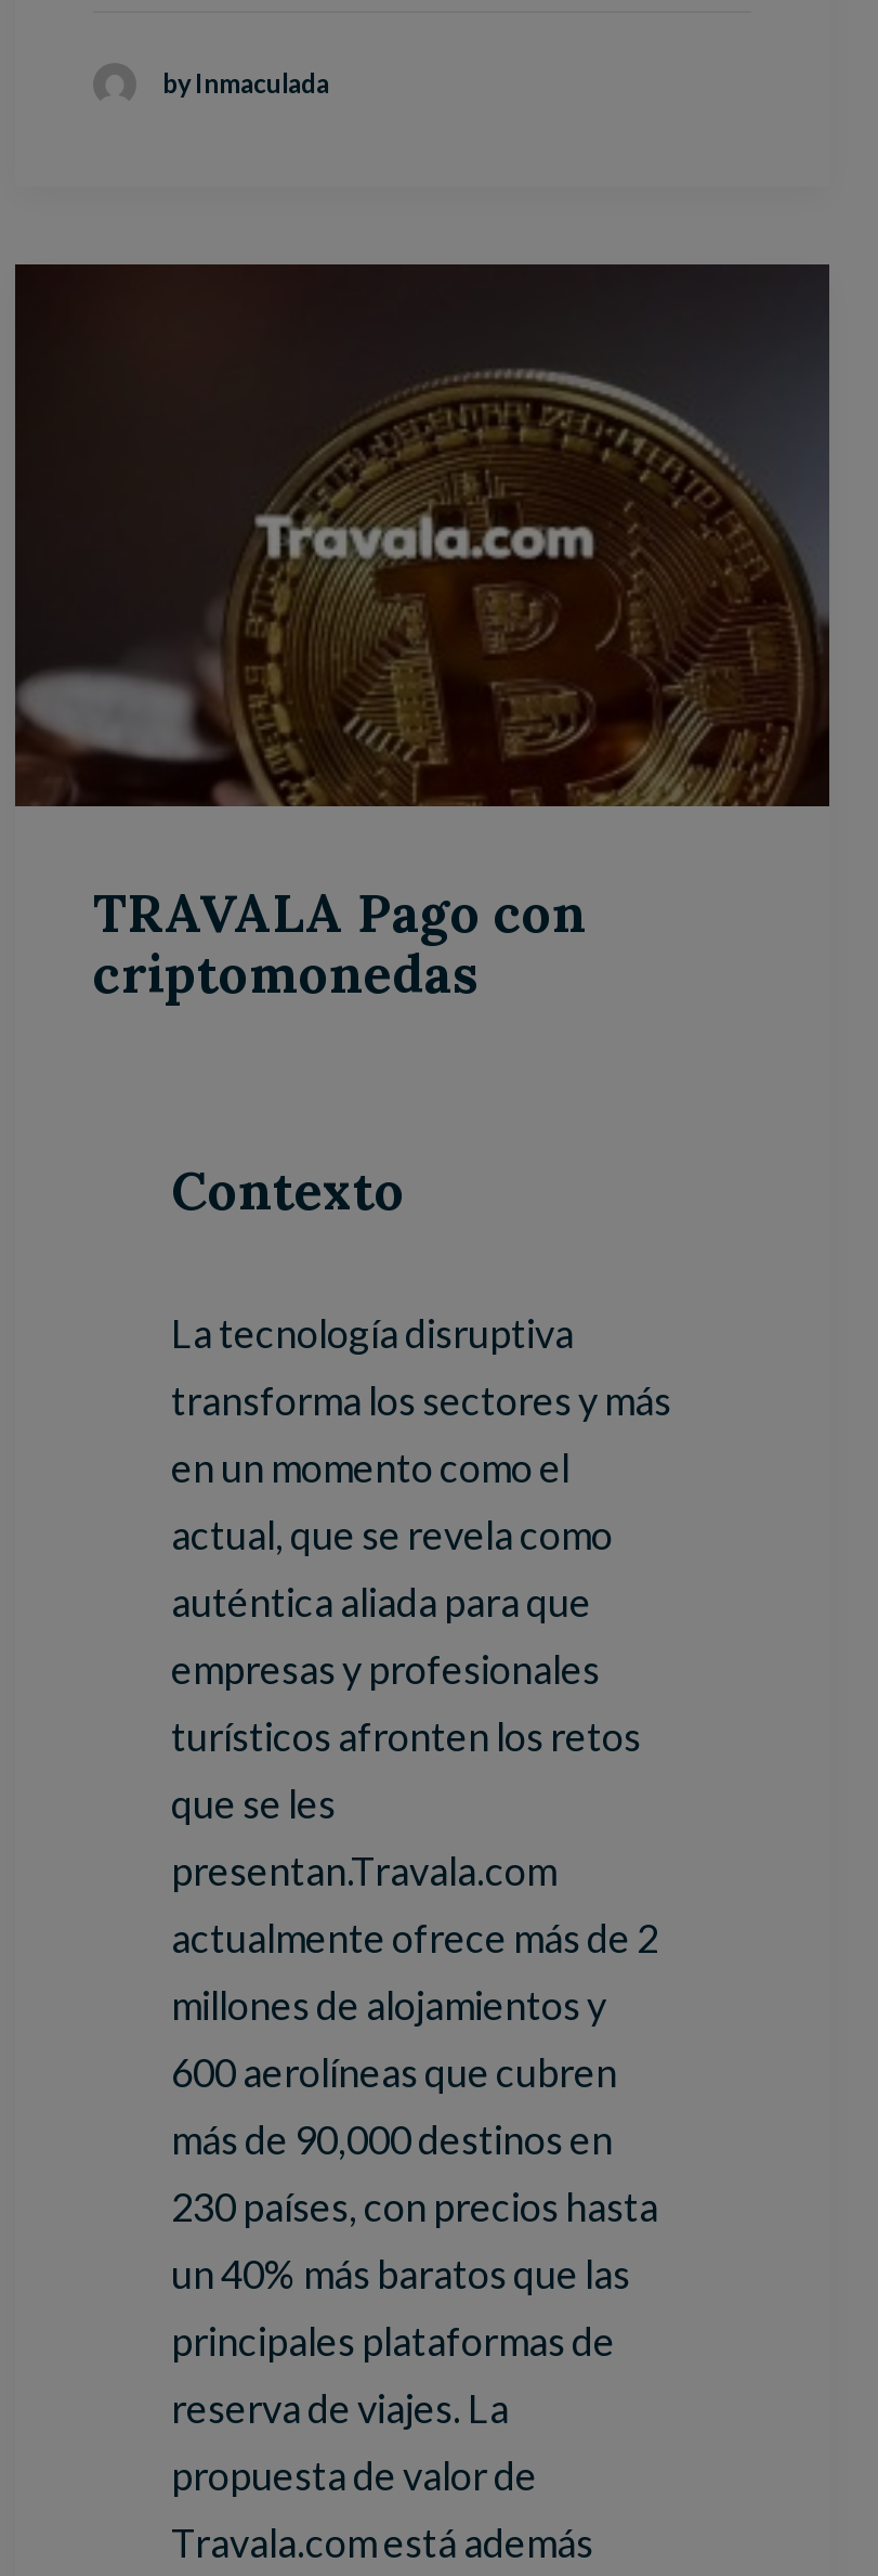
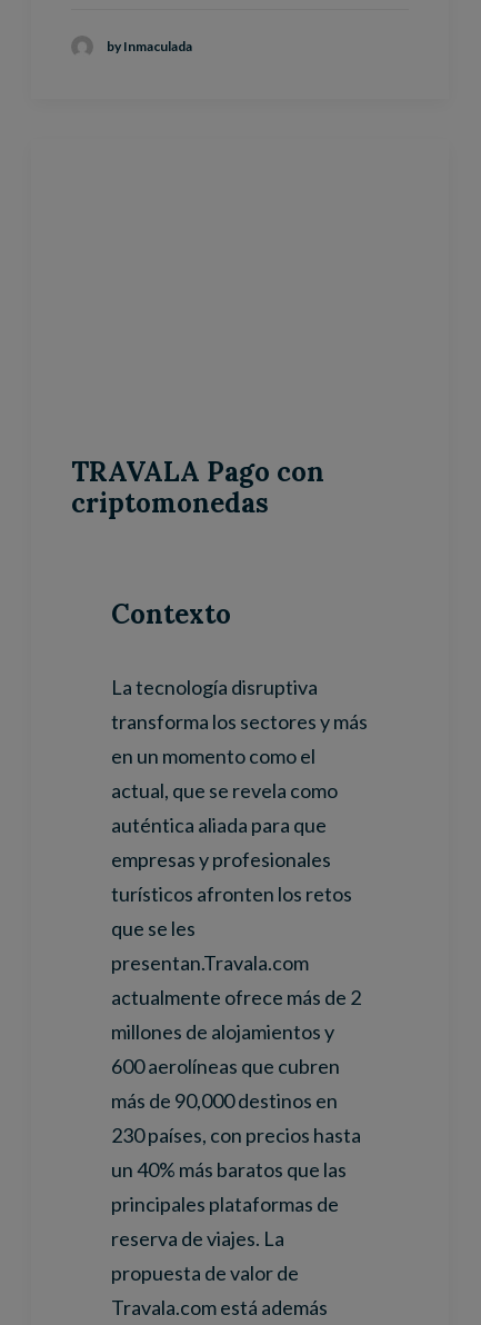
- [image]
